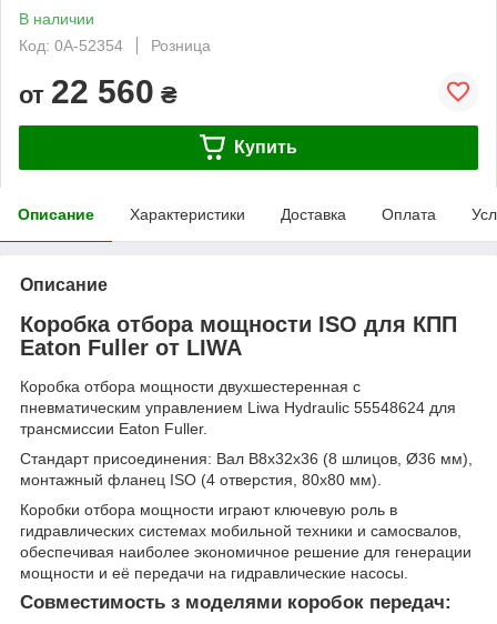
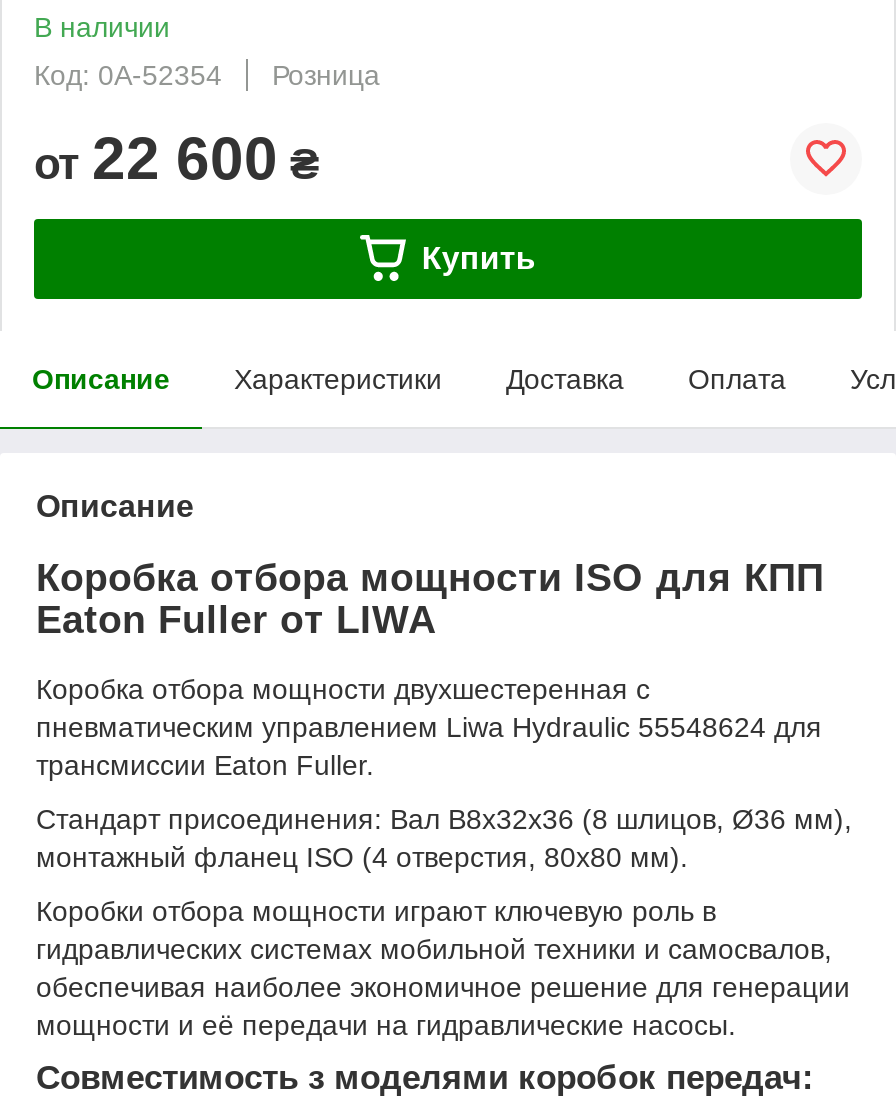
- от 22 560 ₴
+ от 22 600 ₴
